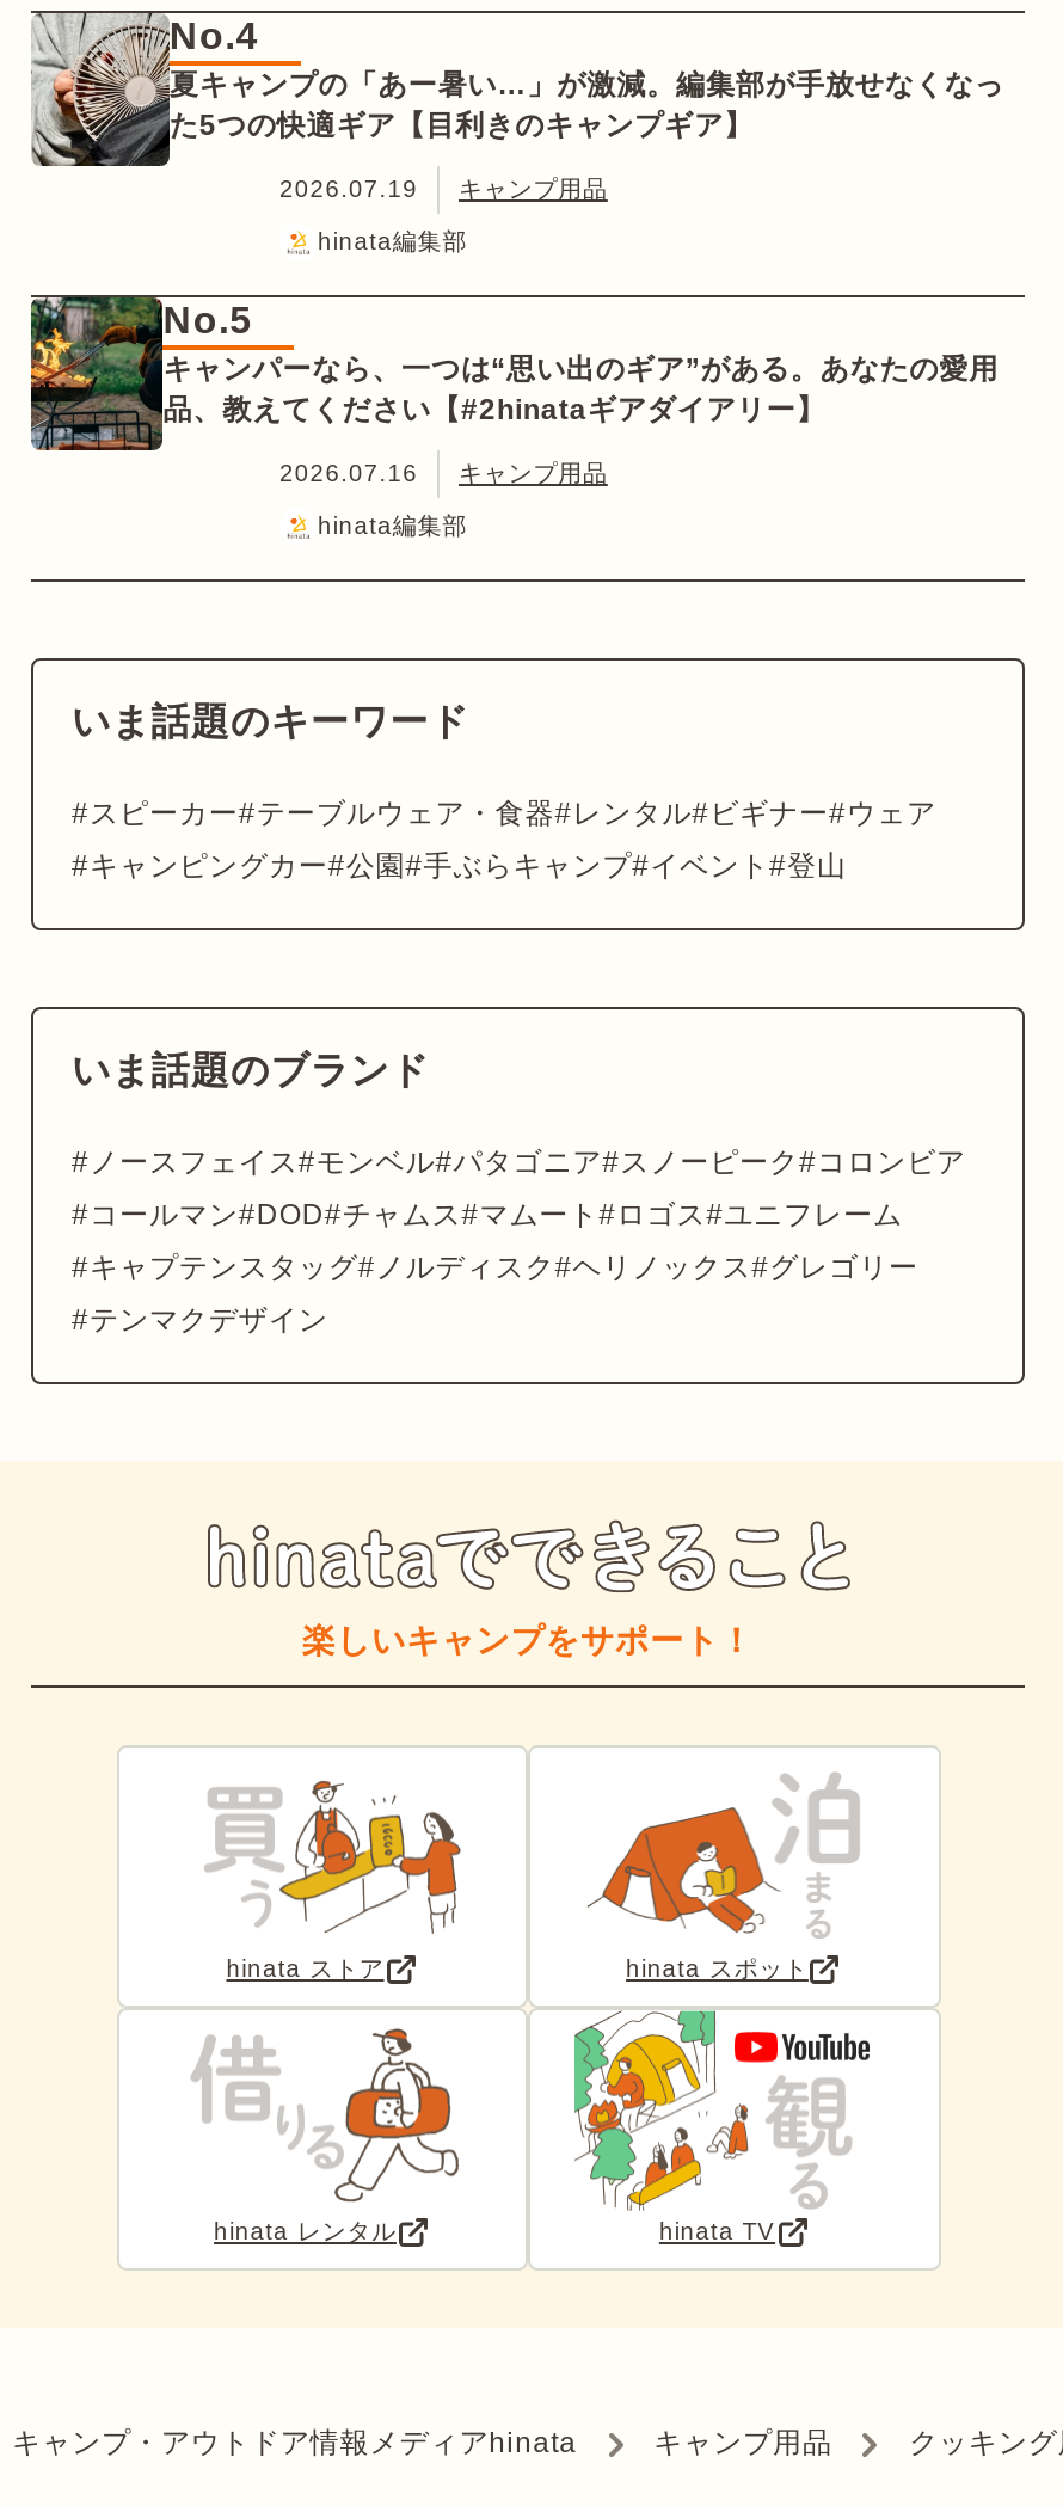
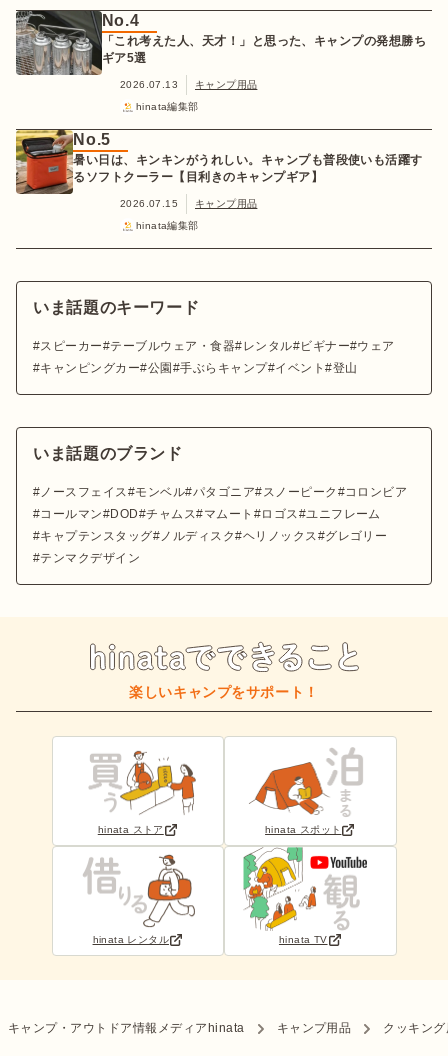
- [image]
- 夏キャンプの「あー暑い…」が激減。編集部が手放せなくなっ
- た5つの快適ギア【目利きのキャンプギア】
+ [image]
+ 「これ考えた人、天才！」と思った、キャンプの発想勝ち
+ ギア5選

- 2026.07.19 キャンプ用品
+ 2026.07.13 キャンプ用品

- [image]
- キャンパーなら、一つは“思い出のギア”がある。あなたの愛用
- 品、教えてください【#2hinataギアダイアリー】
+ [image]
+ 暑い日は、キンキンがうれしい。キャンプも普段使いも活躍す
+ るソフトクーラー【目利きのキャンプギア】

- 2026.07.16 キャンプ用品
+ 2026.07.15 キャンプ用品
